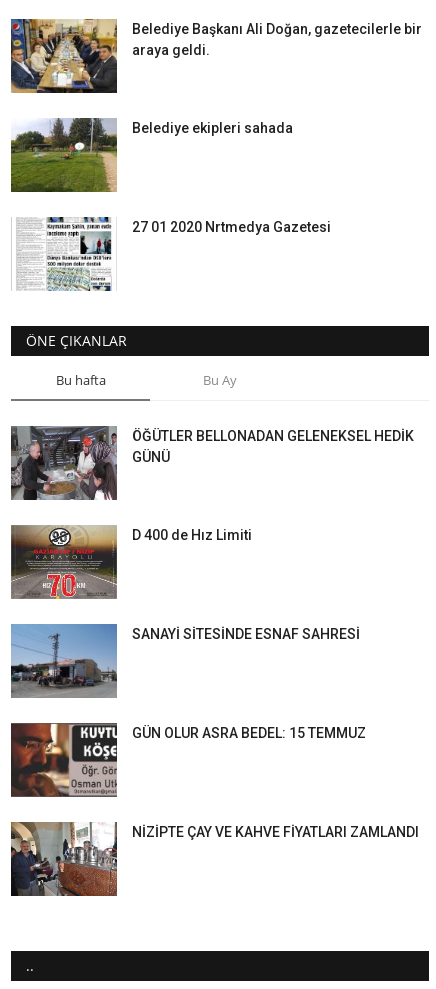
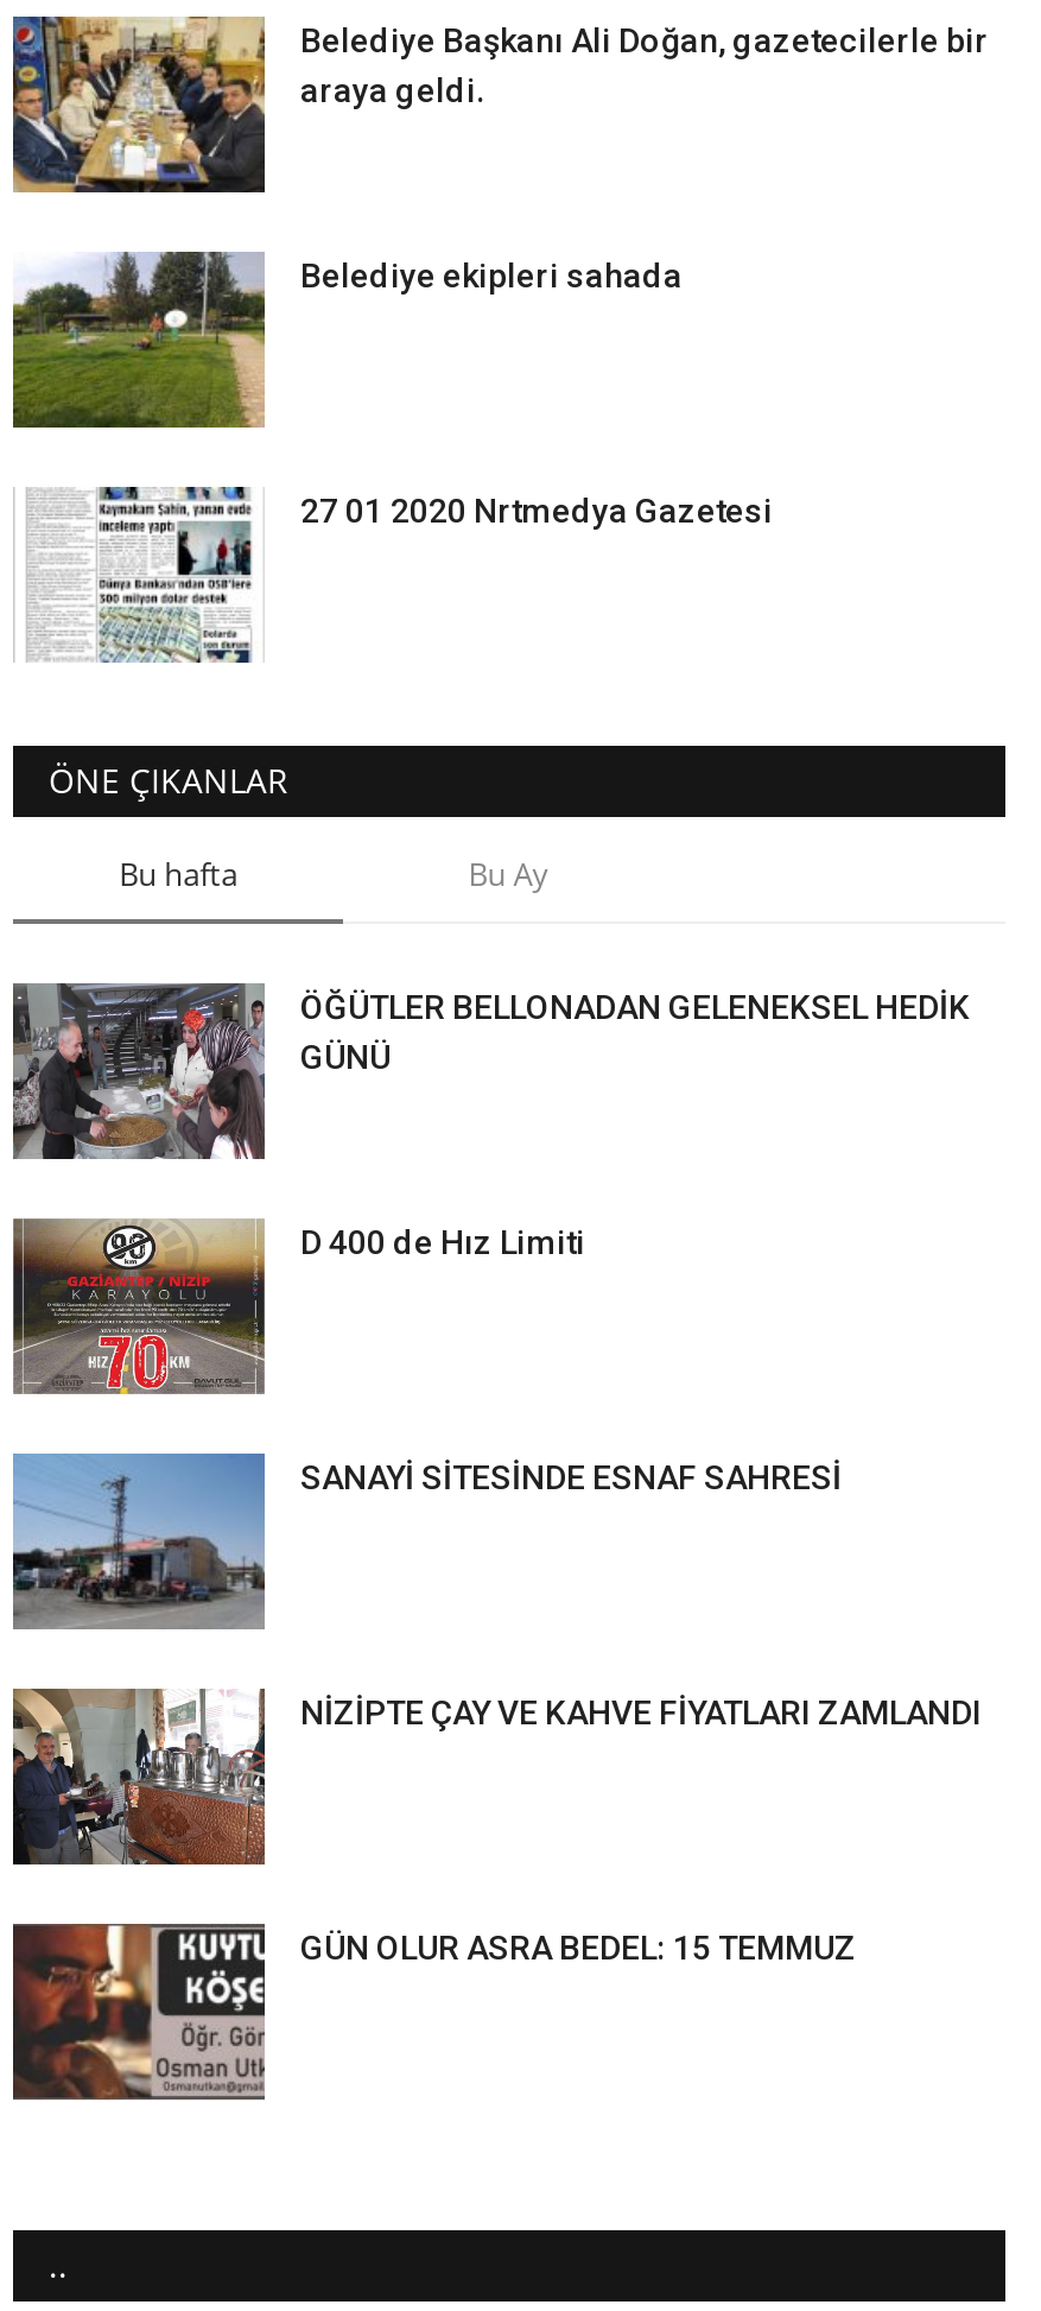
moved down: [image] | GÜN OLUR ASRA BEDEL: 15 TEMMUZ

moved up: [image] | NİZİPTE ÇAY VE KAHVE FİYATLARI ZAMLANDI
